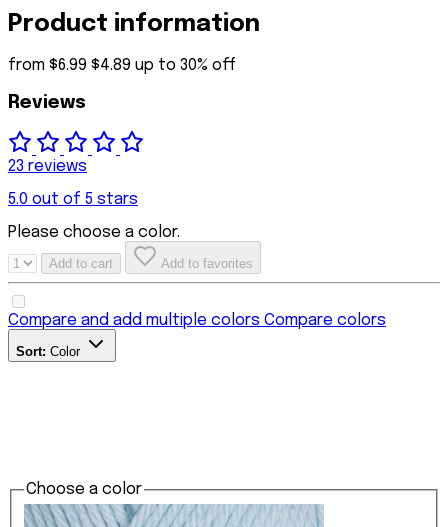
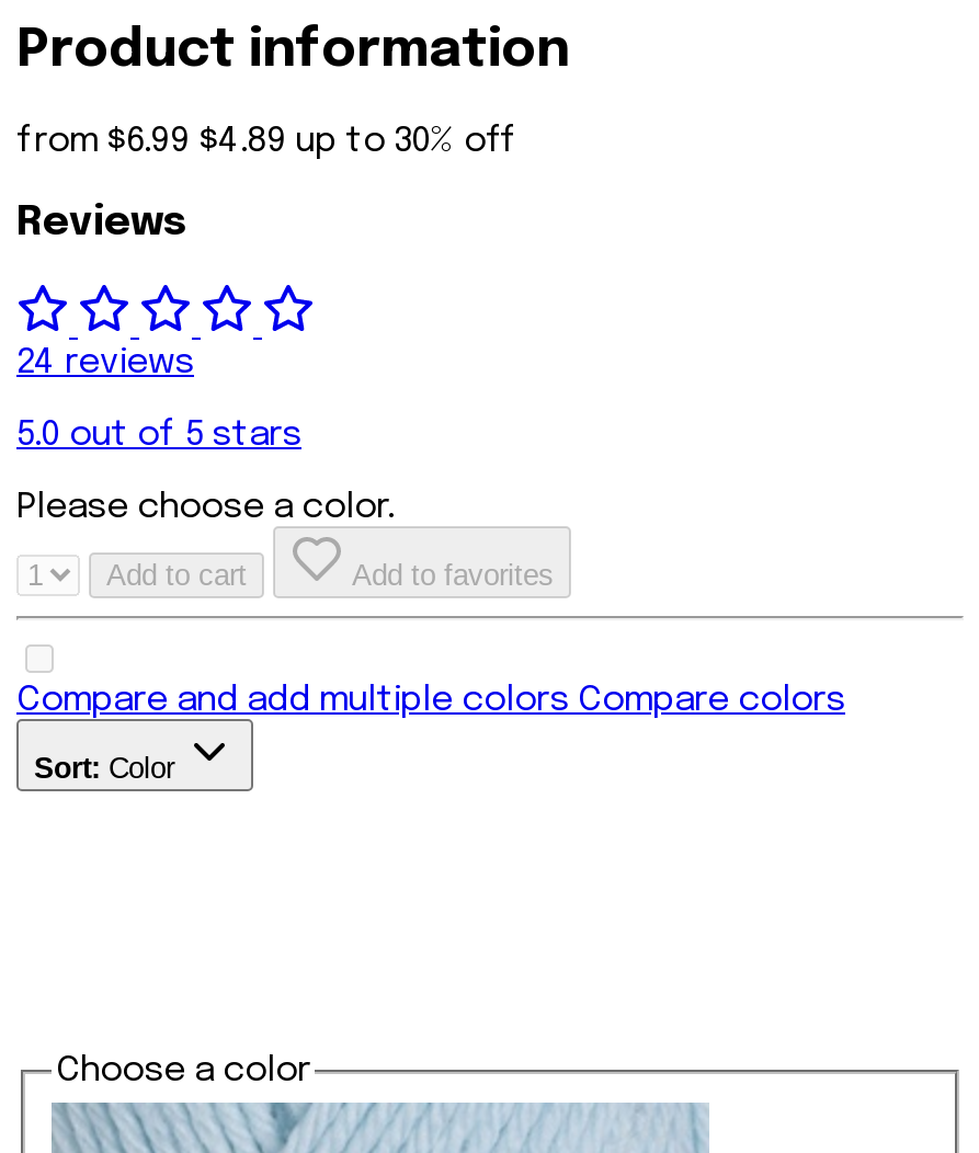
- 23 reviews
+ 24 reviews
